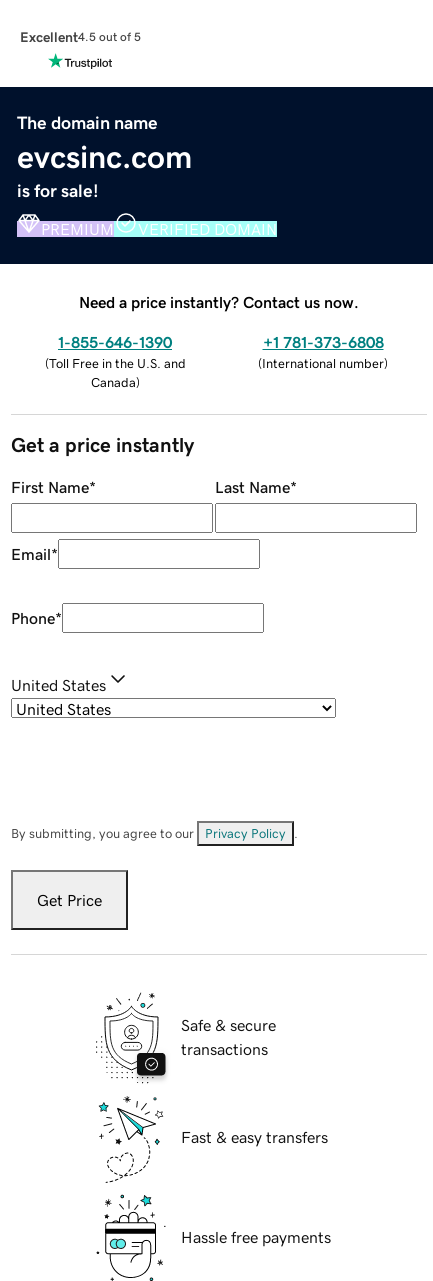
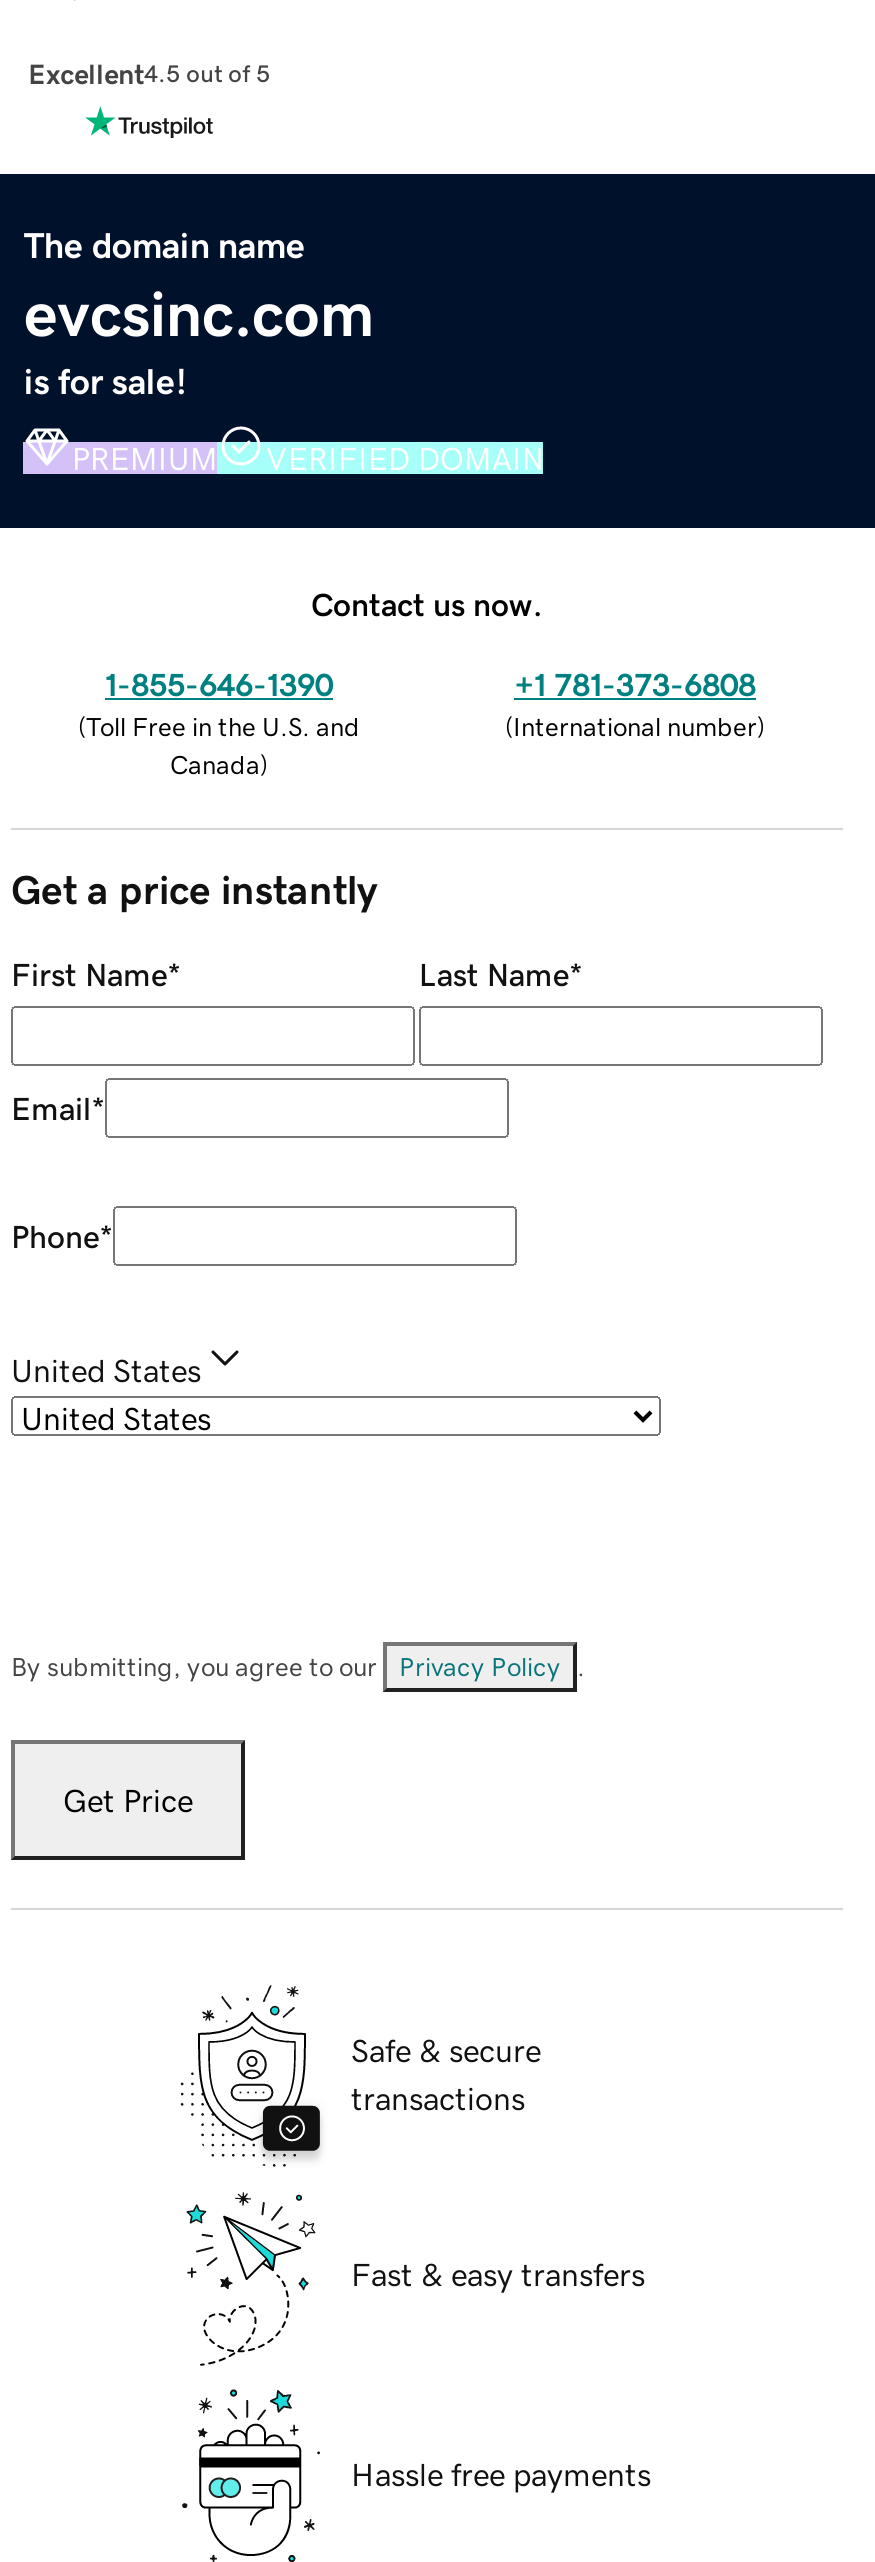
- Need a price instantly? Contact us now.
+ Contact us now.
